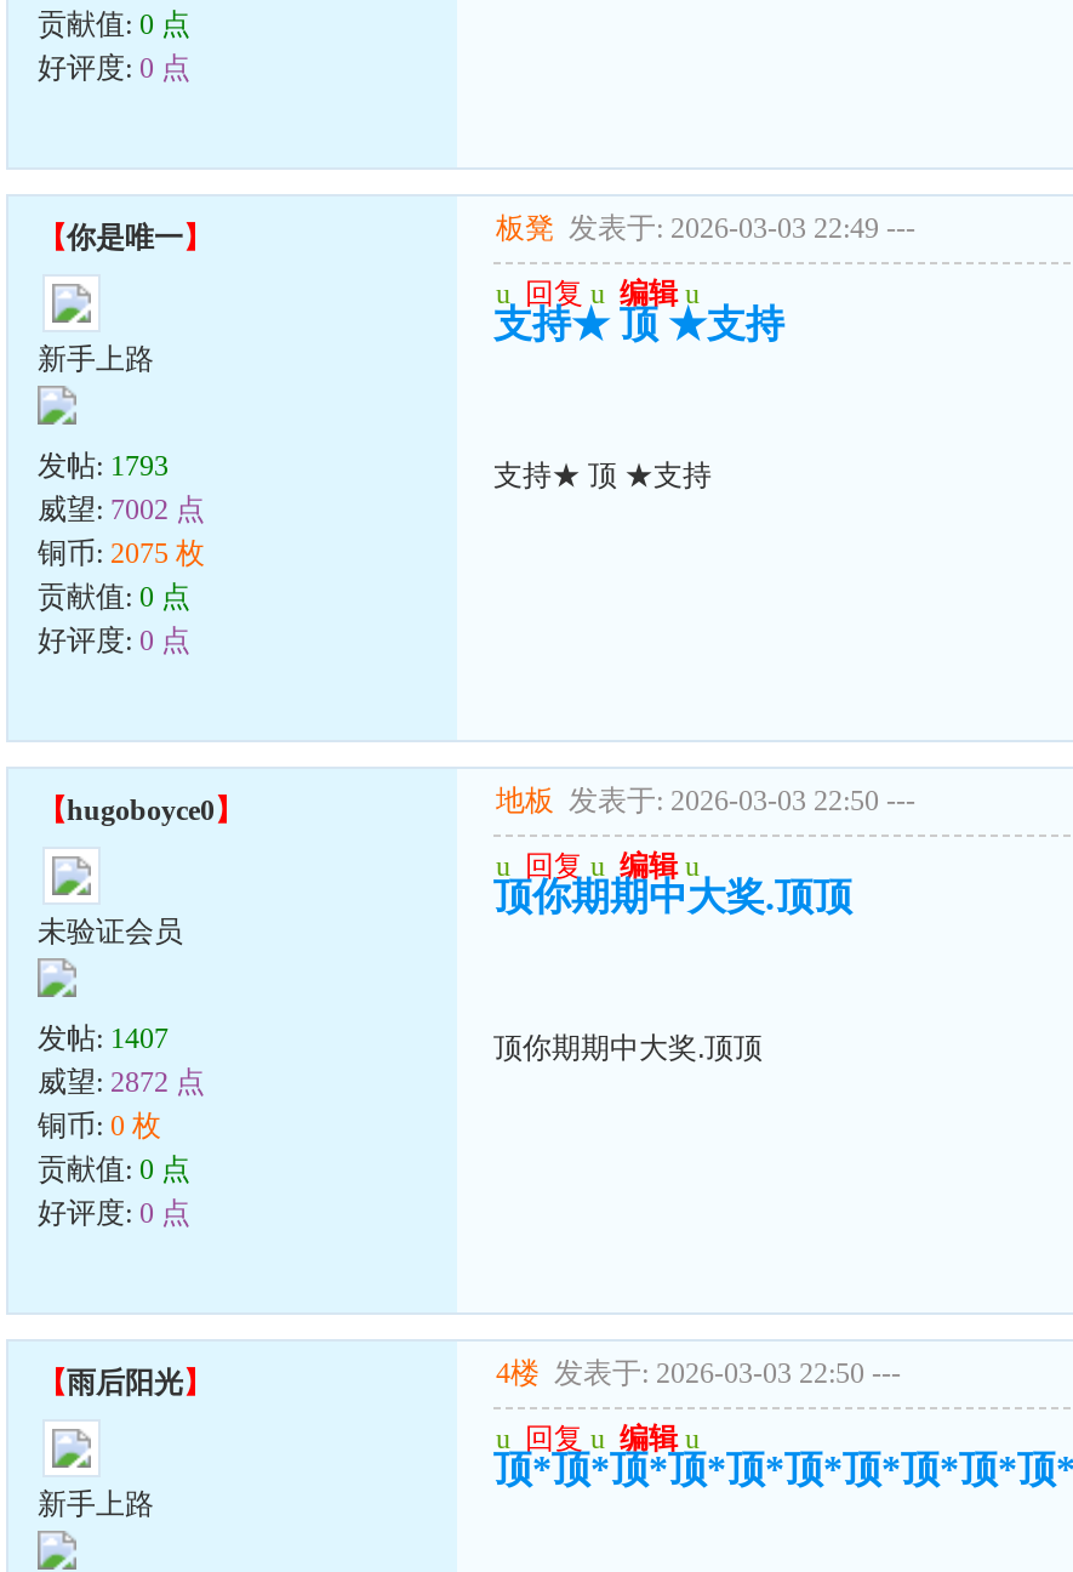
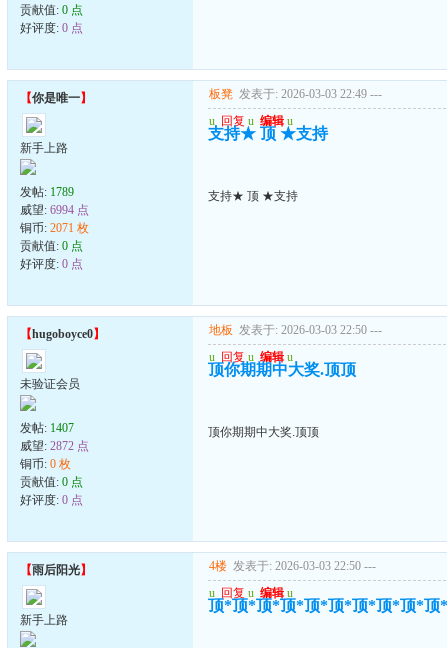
- 发帖: 1793
+ 发帖: 1789

- 威望: 7002 点
+ 威望: 6994 点

- 铜币: 2075 枚
+ 铜币: 2071 枚
